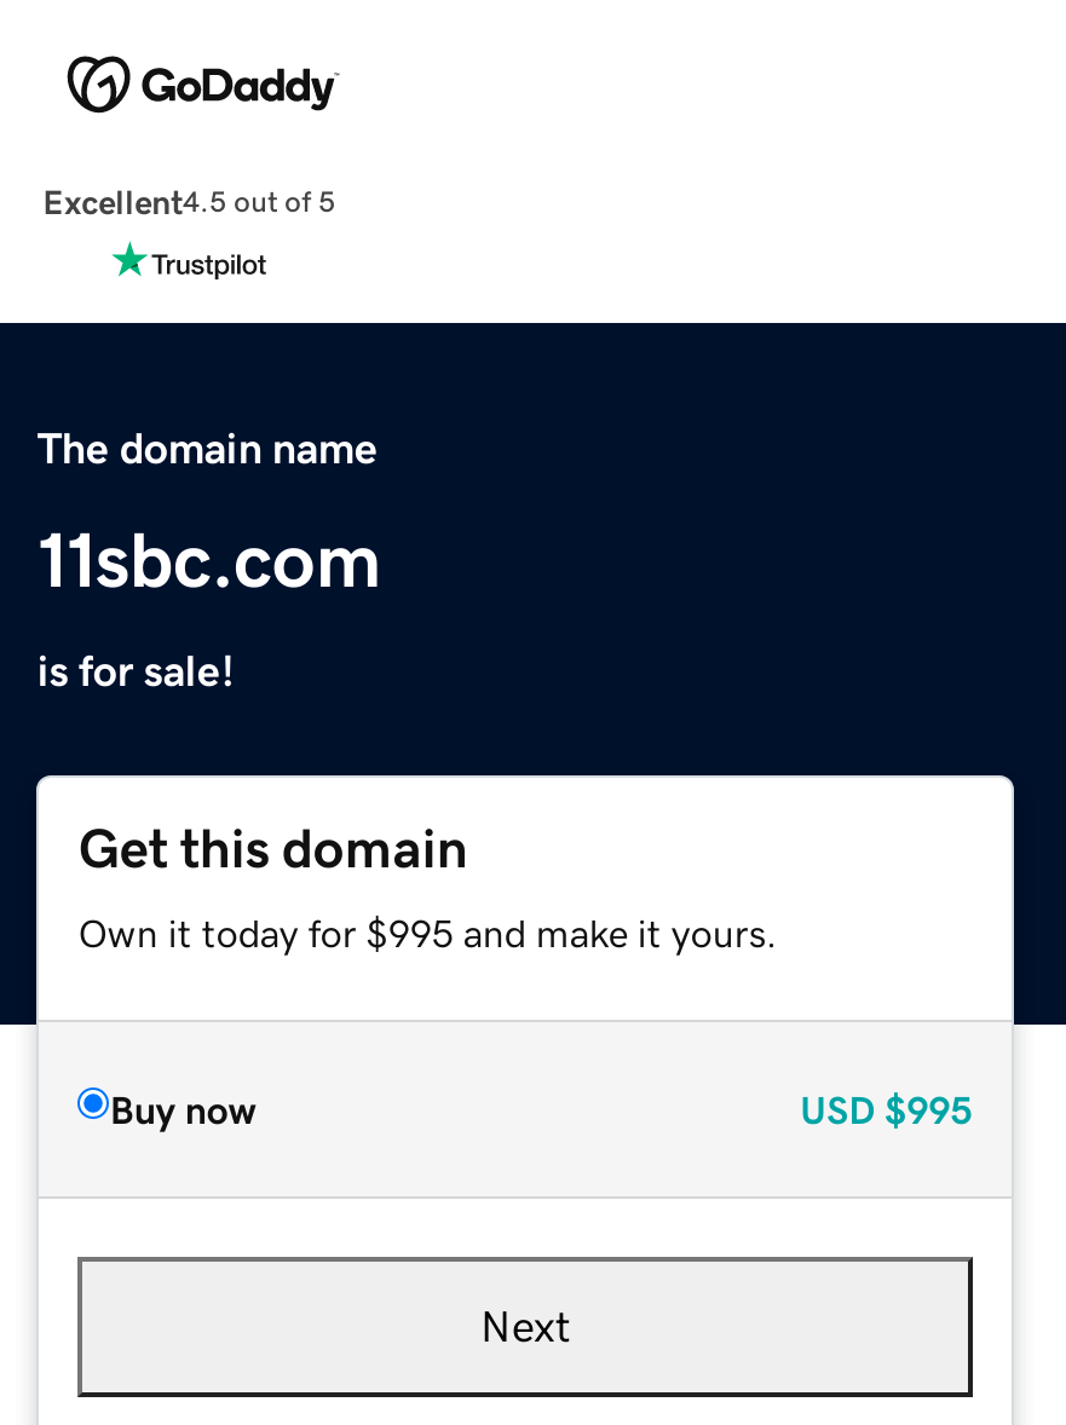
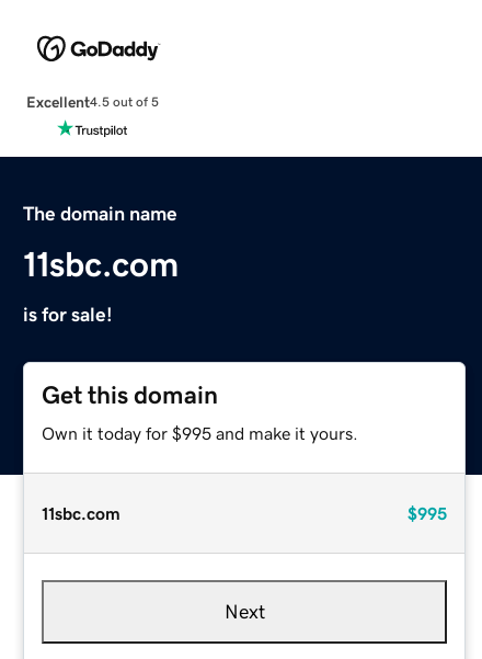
- Buy now
- USD $995
+ 11sbc.com
+ $995
